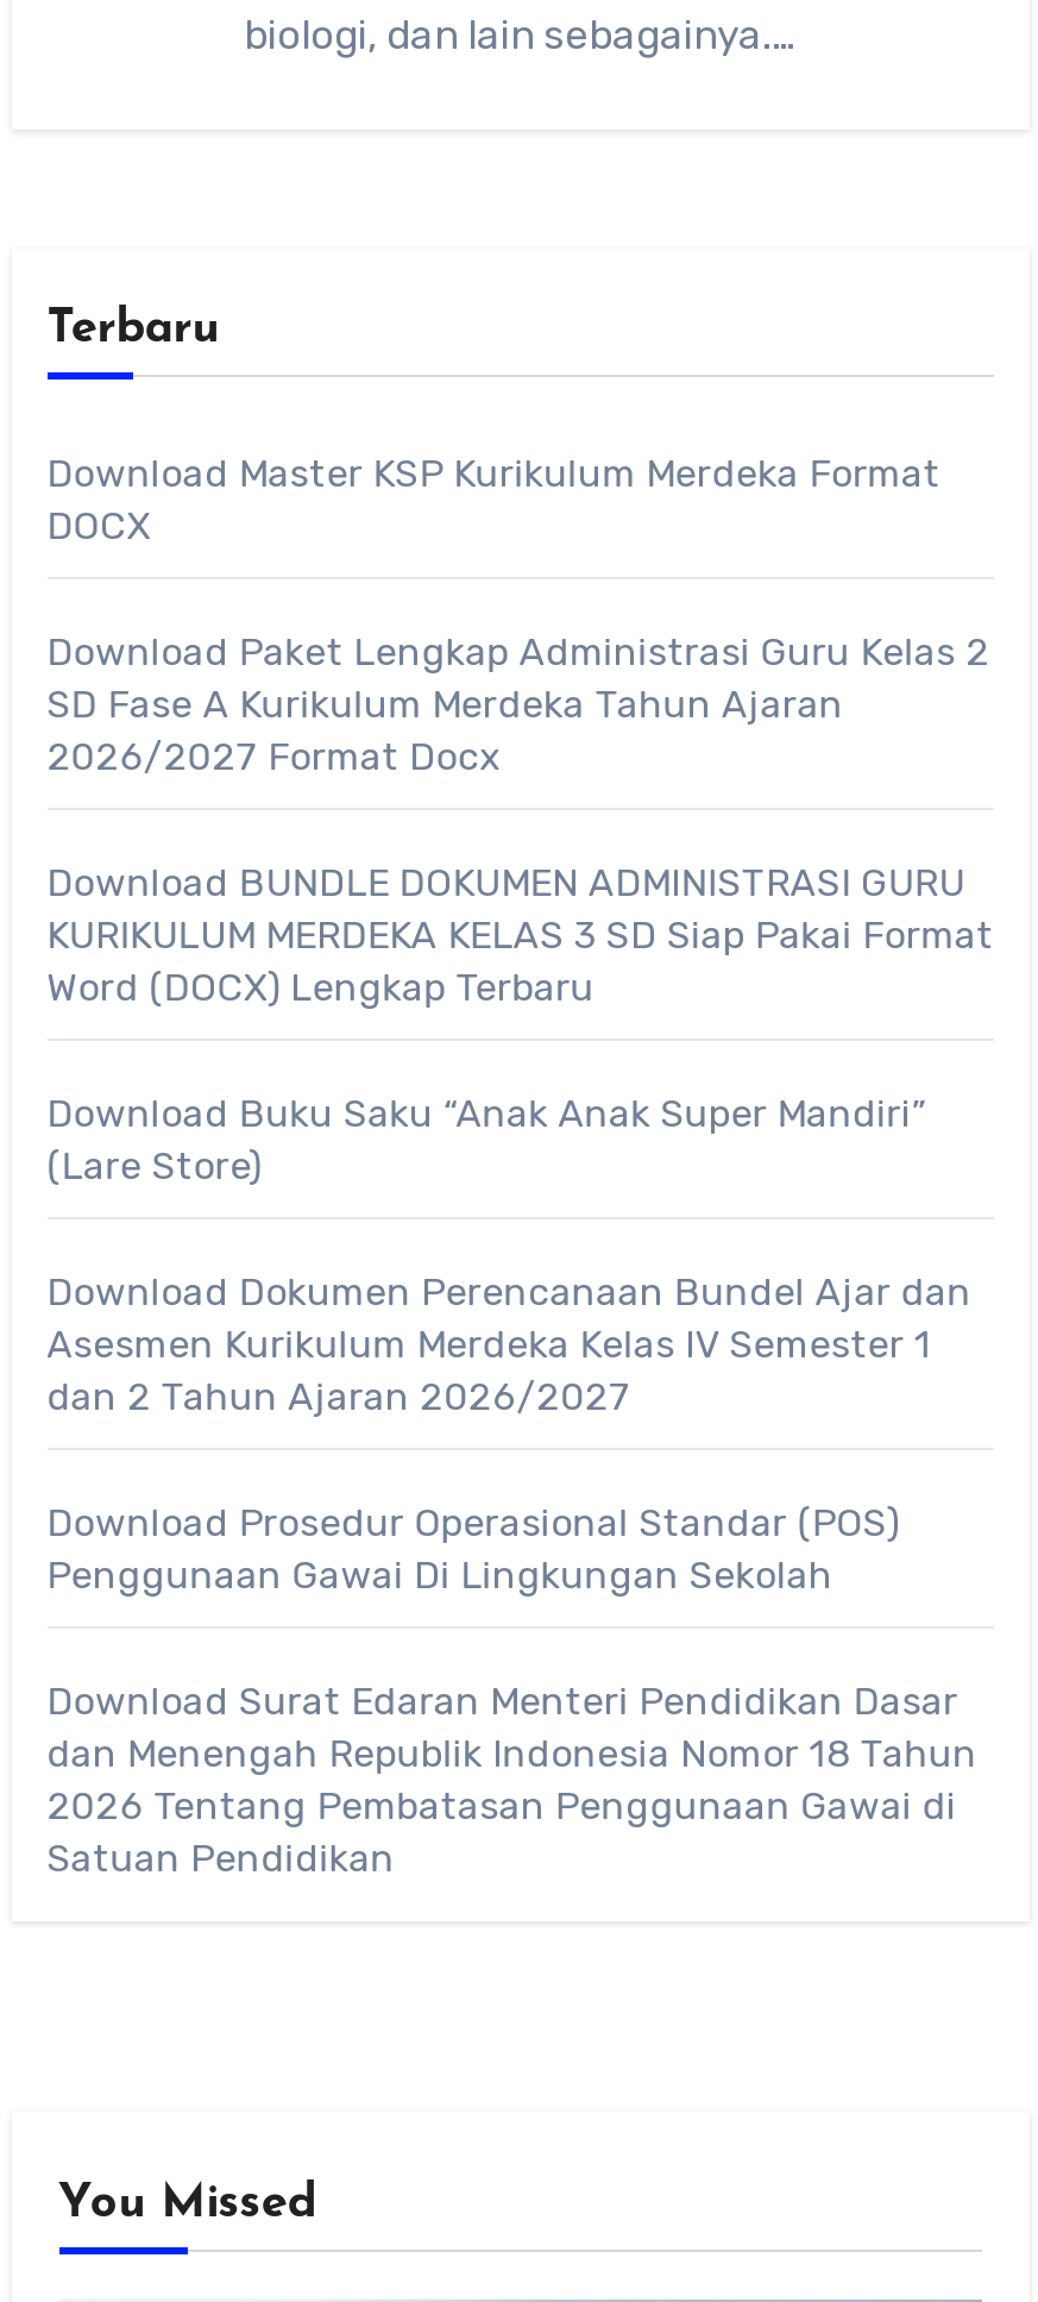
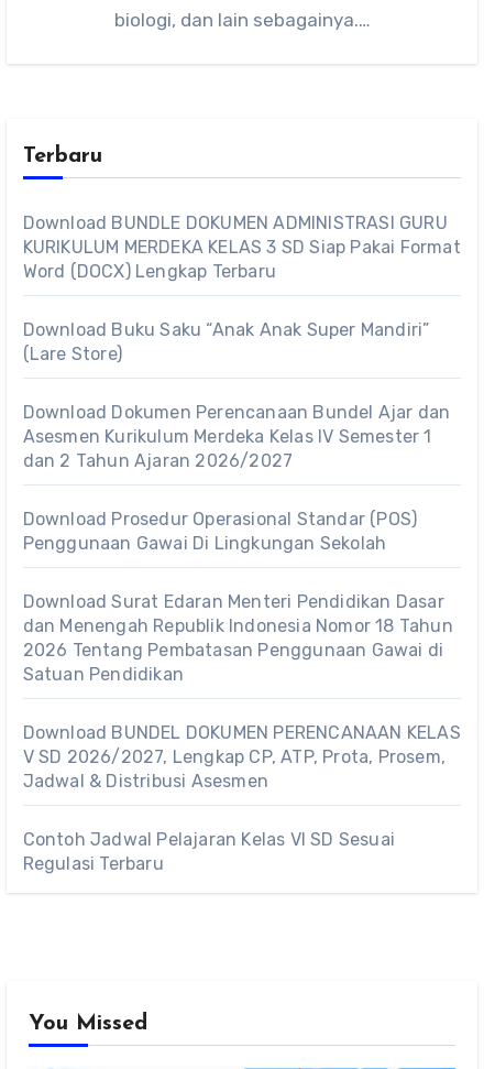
- Download Master KSP Kurikulum Merdeka Format
- DOCX
- Download Paket Lengkap Administrasi Guru Kelas 2
- SD Fase A Kurikulum Merdeka Tahun Ajaran
- 2026/2027 Format Docx

moved up: Download BUNDLE DOKUMEN ADMINISTRASI GURU | KURIKULUM MERDEKA KELAS 3 SD Siap Pakai Format | Word (DOCX) Lengkap Terbaru | ... | 2026 Tentang Pembatasan Penggunaan Gawai di | Satuan Pendidikan

+ Download BUNDEL DOKUMEN PERENCANAAN KELAS
+ V SD 2026/2027, Lengkap CP, ATP, Prota, Prosem,
+ Jadwal & Distribusi Asesmen
+ Contoh Jadwal Pelajaran Kelas VI SD Sesuai
+ Regulasi Terbaru
